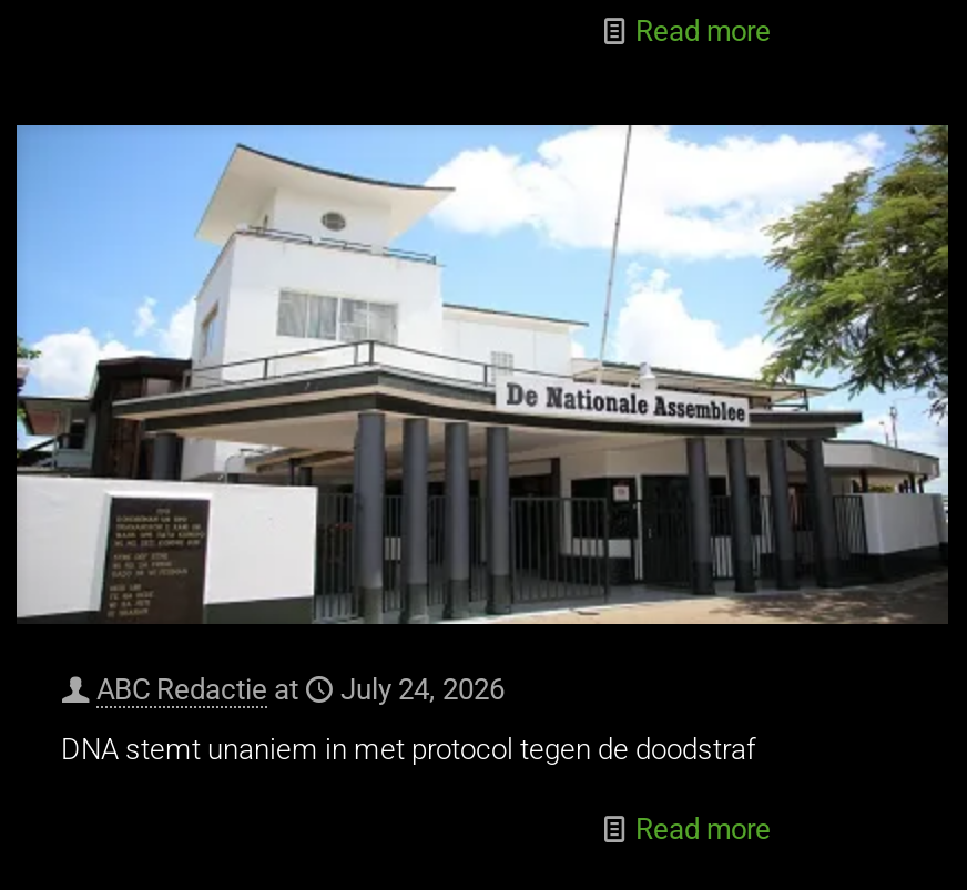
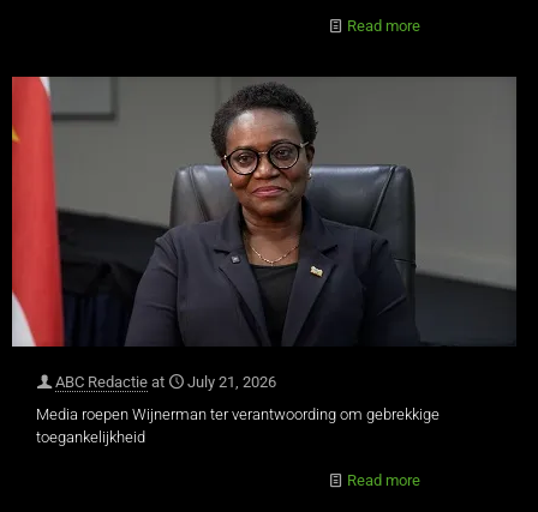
- [image]
- ABC Redactie at July 24, 2026
+ [image]
+ ABC Redactie at July 21, 2026

- DNA stemt unaniem in met protocol tegen de doodstraf
+ Media roepen Wijnerman ter verantwoording om gebrekkige
+ toegankelijkheid
